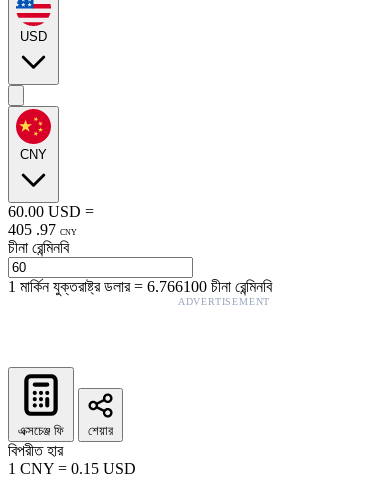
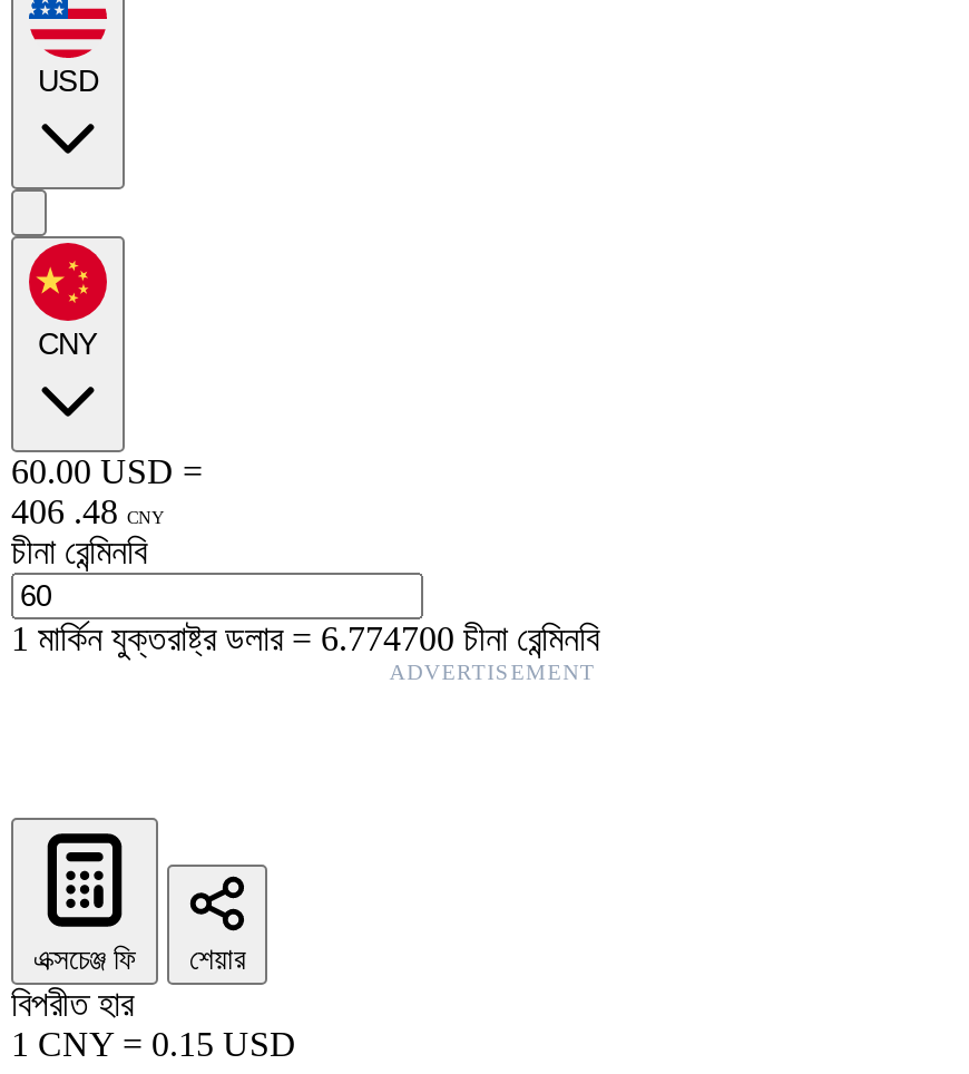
- 405 . 97 CNY
+ 406 . 48 CNY

- 1মার্কিন যুক্তরাষ্ট্র ডলার=6.766100 চীনা রেন্মিনবি
+ 1মার্কিন যুক্তরাষ্ট্র ডলার=6.774700 চীনা রেন্মিনবি
